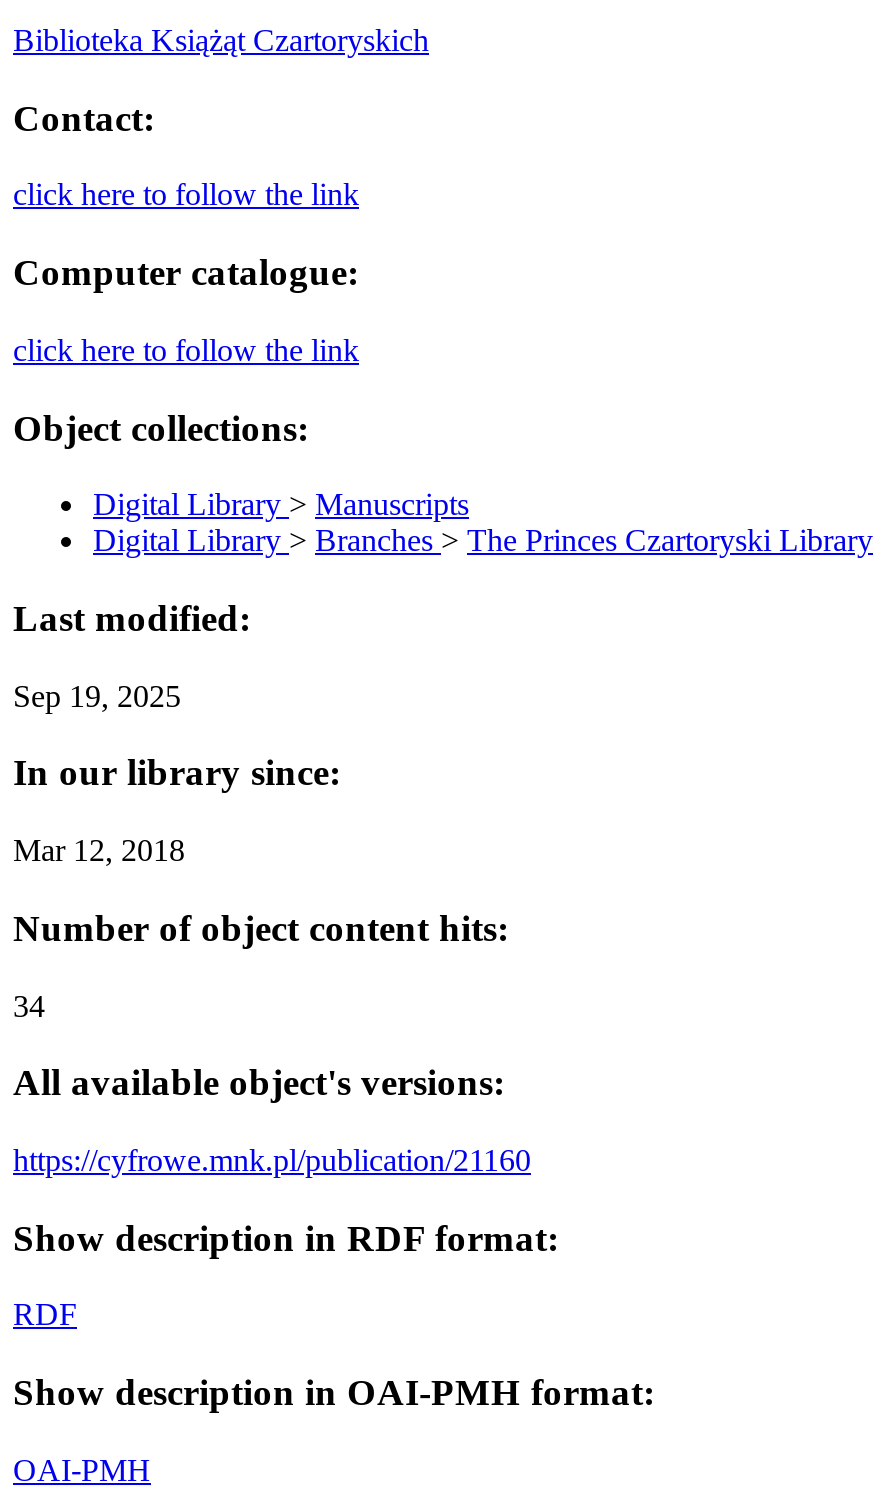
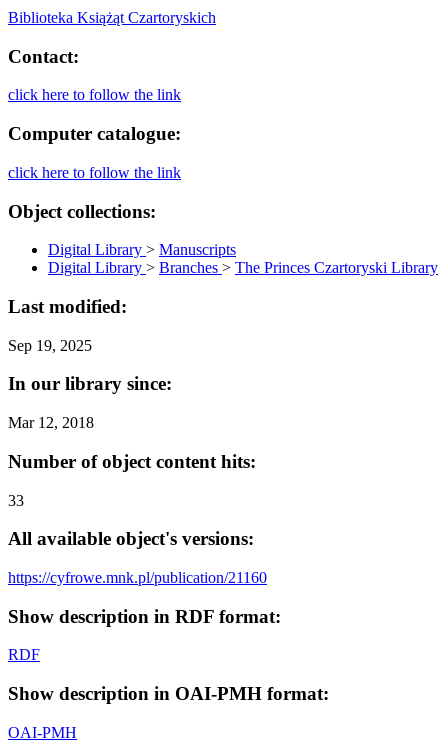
- 34
+ 33
